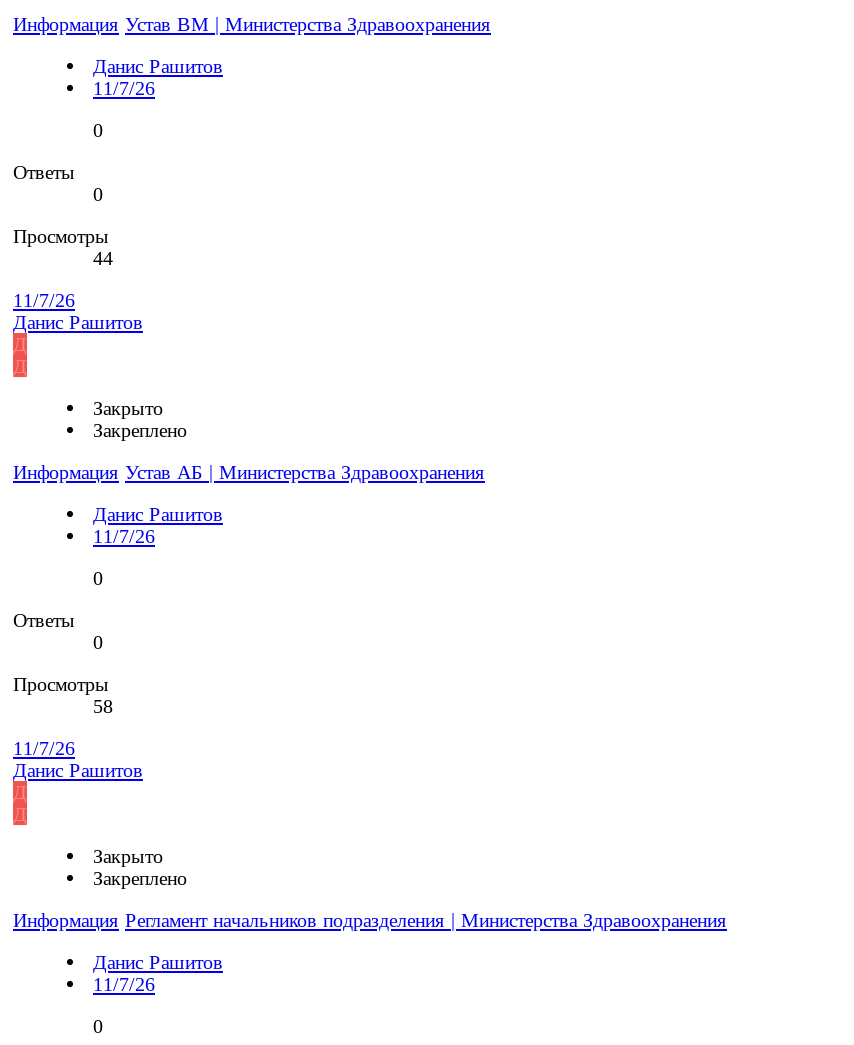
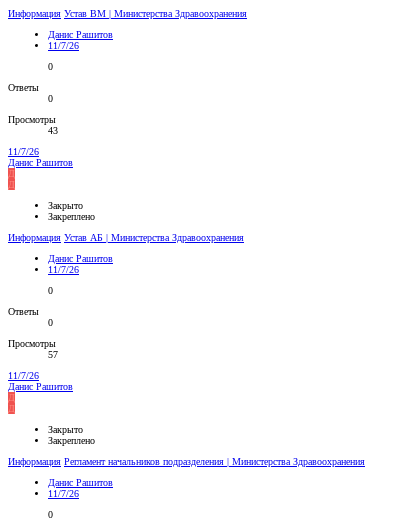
- 44
+ 43

- 58
+ 57
